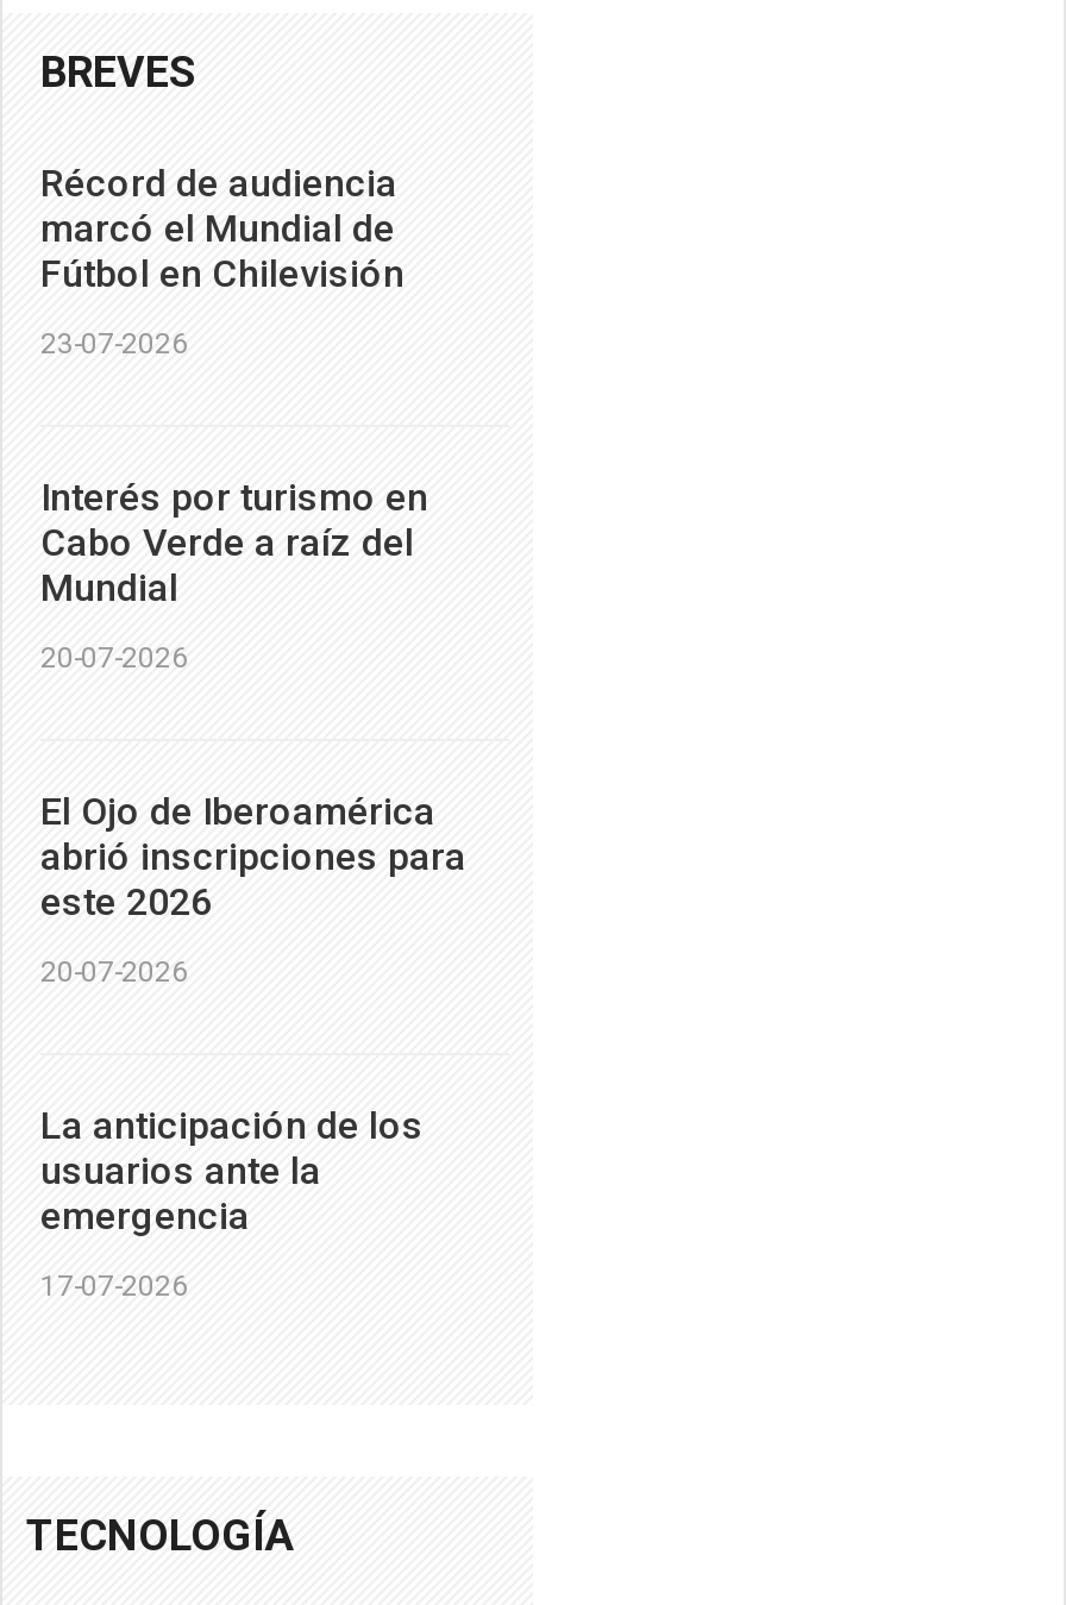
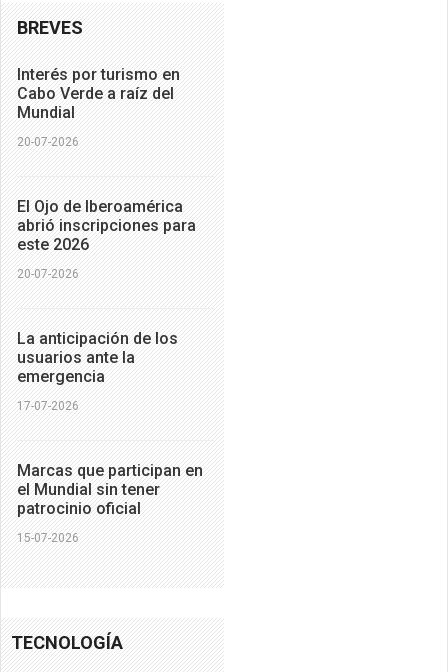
- Récord de audiencia
- marcó el Mundial de
- Fútbol en Chilevisión
- 23-07-2026

moved up: Interés por turismo en | Cabo Verde a raíz del | Mundial | ... | emergencia | 17-07-2026

+ Marcas que participan en
+ el Mundial sin tener
+ patrocinio oficial
+ 15-07-2026
